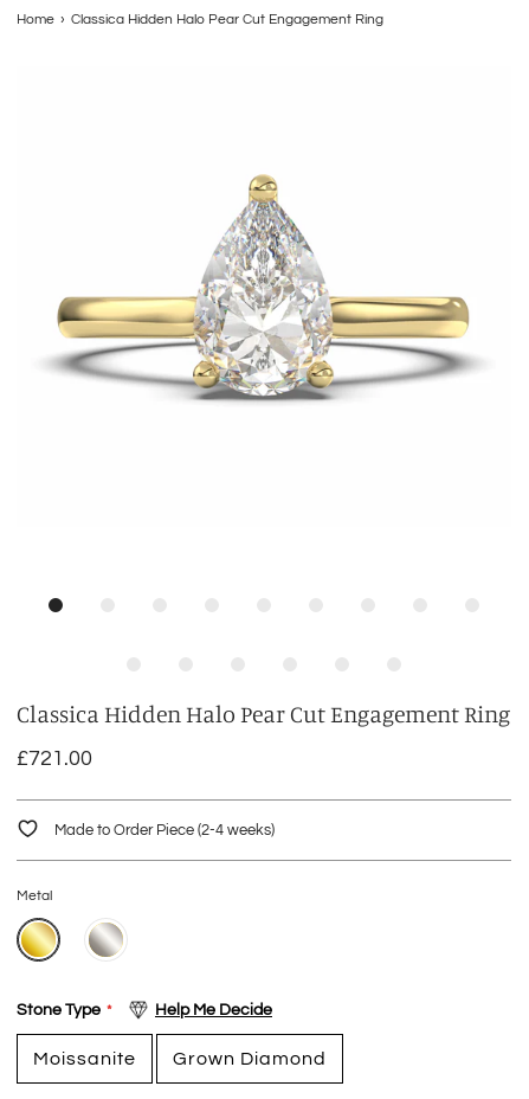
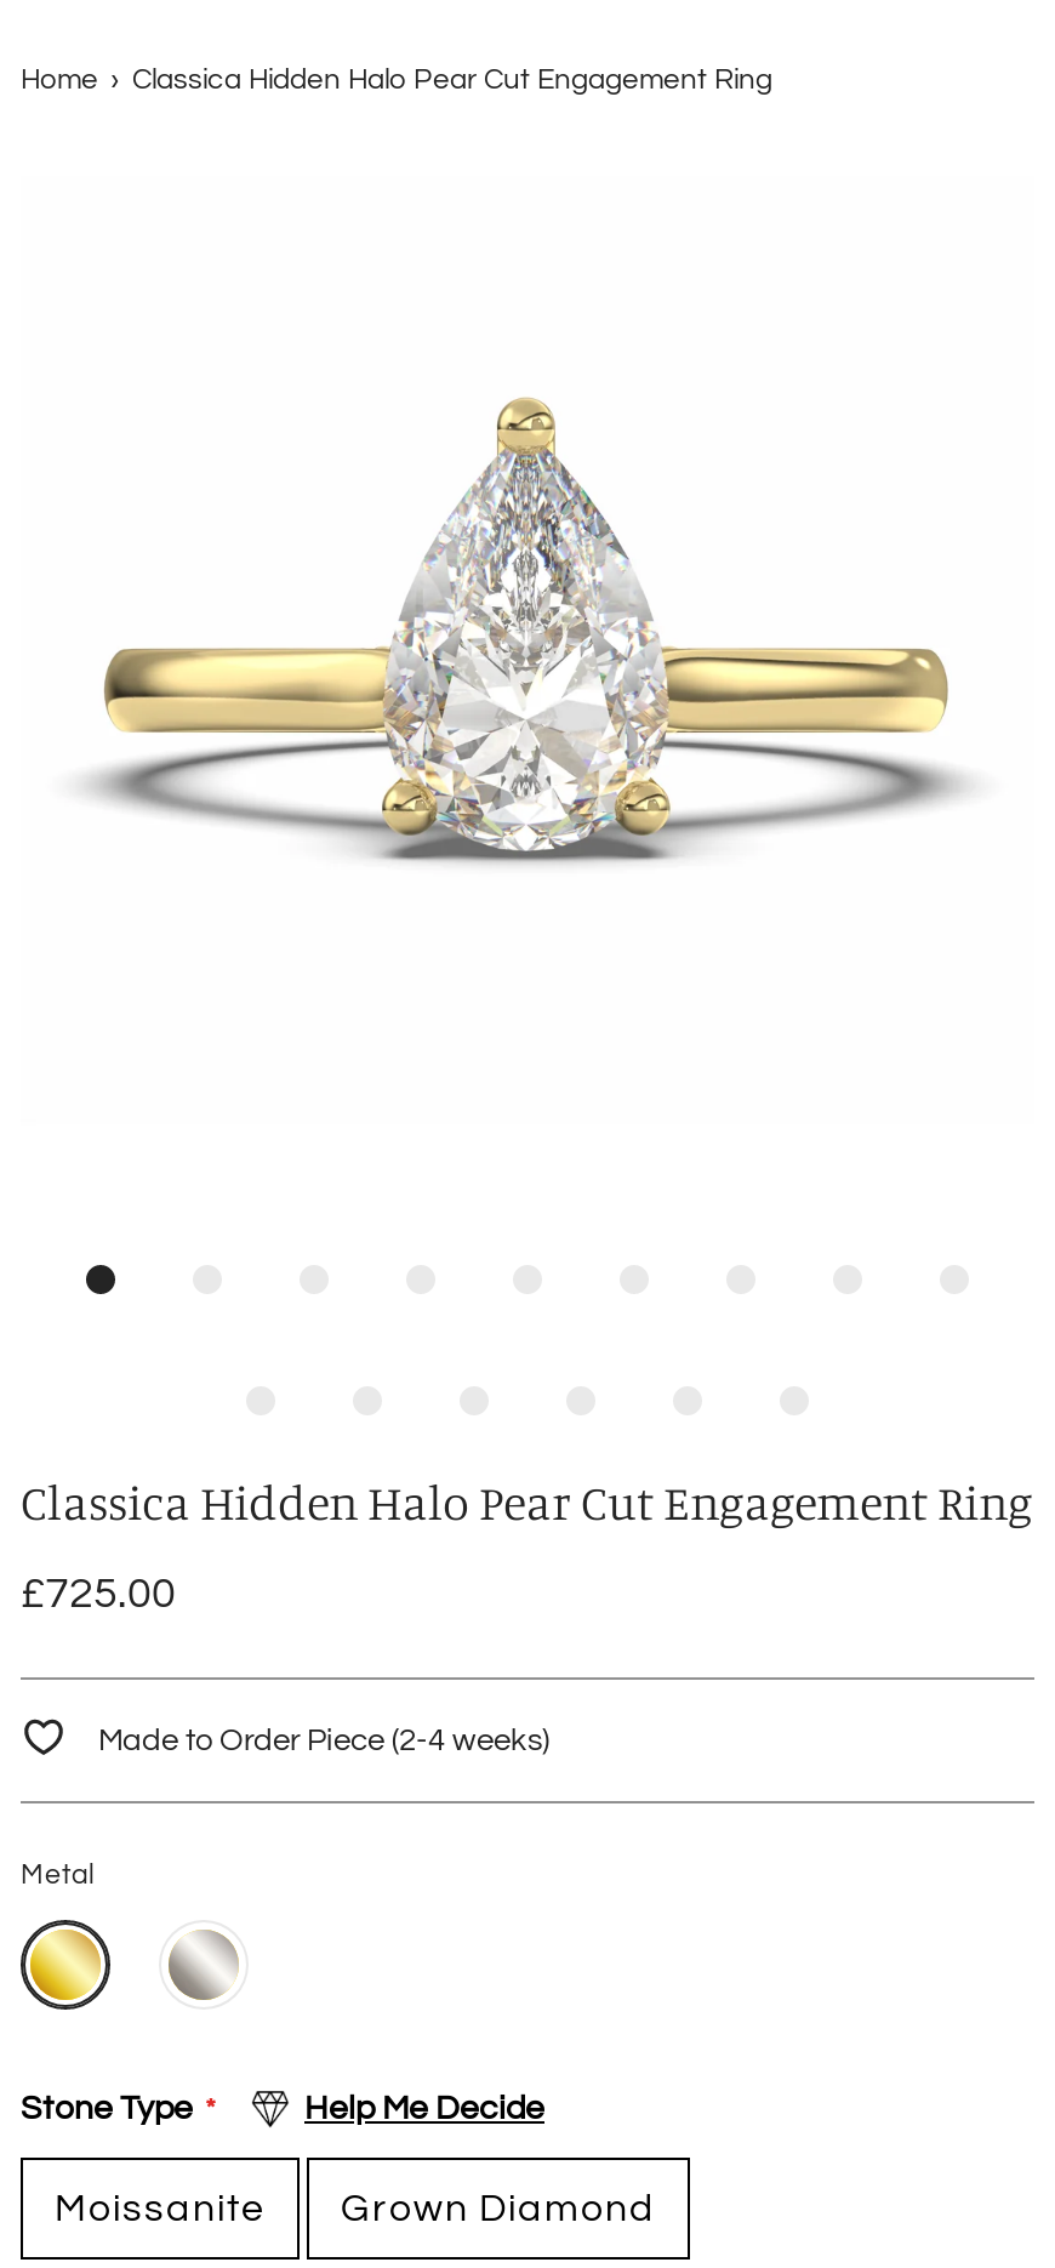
- £721.00
+ £725.00
